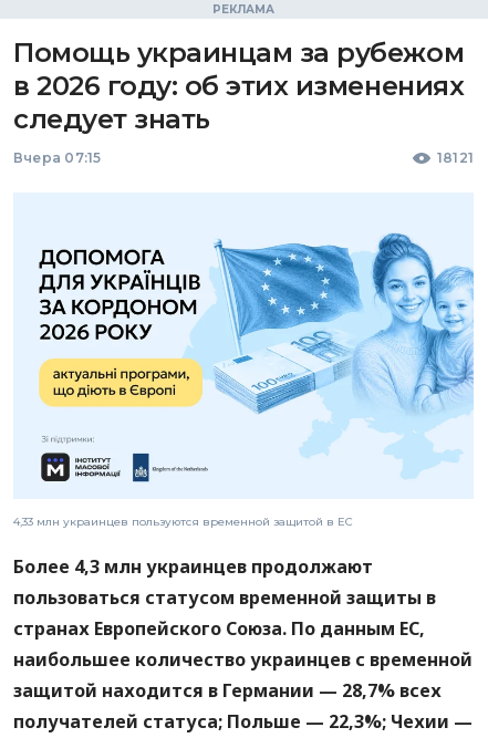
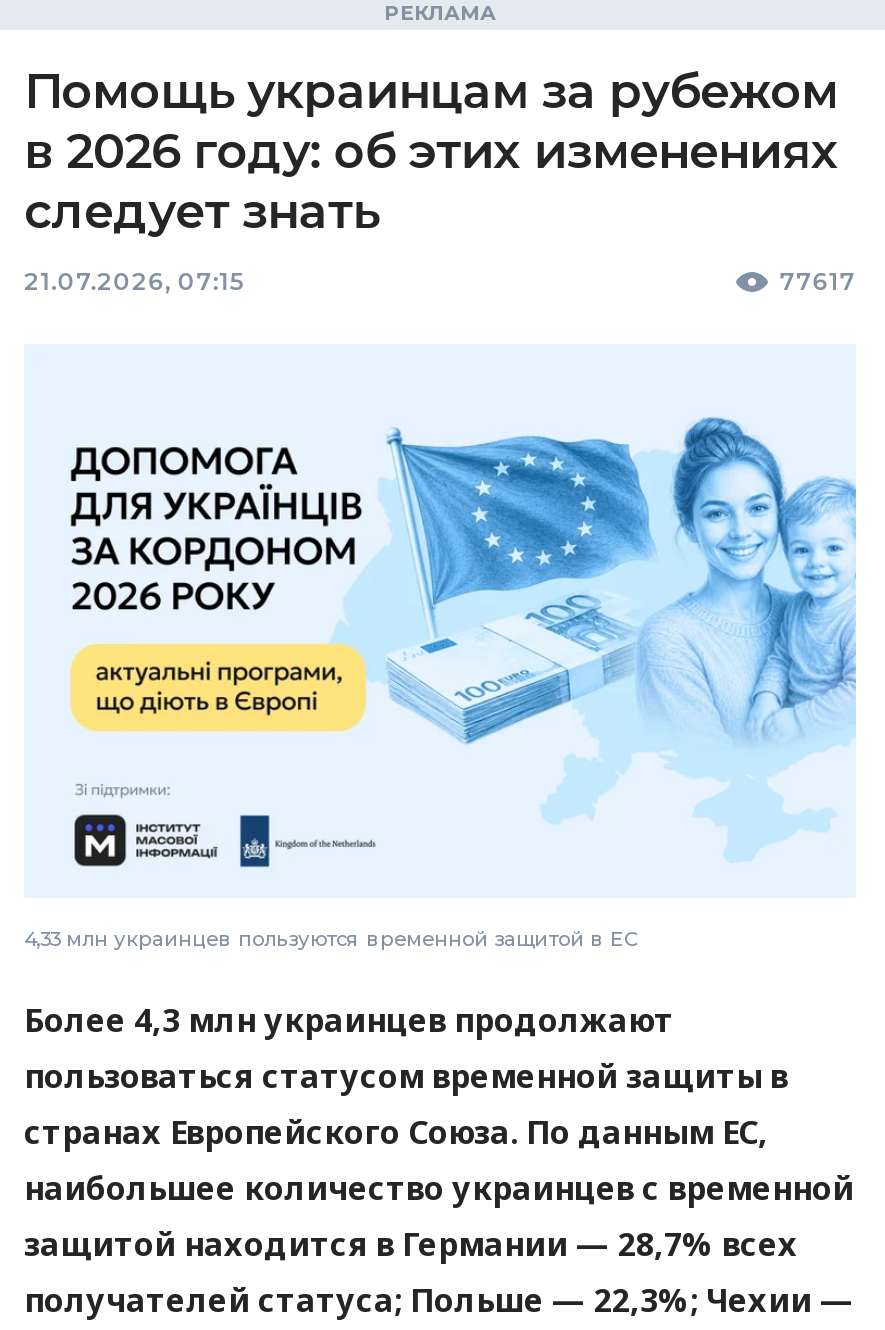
- Вчера 07:15
- 18121
+ 21.07.2026, 07:15
+ 77617
